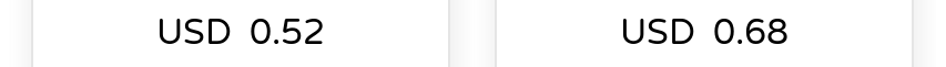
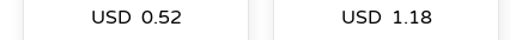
- USD 0.68
+ USD 1.18
